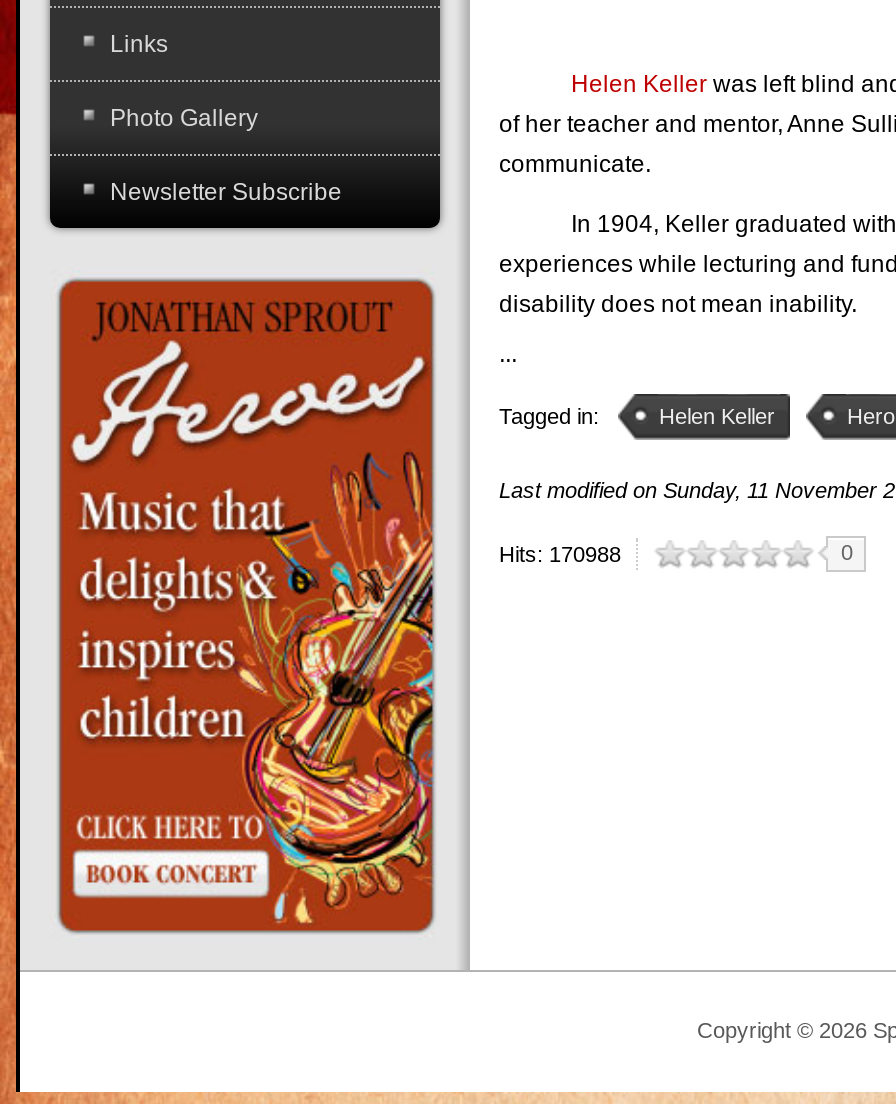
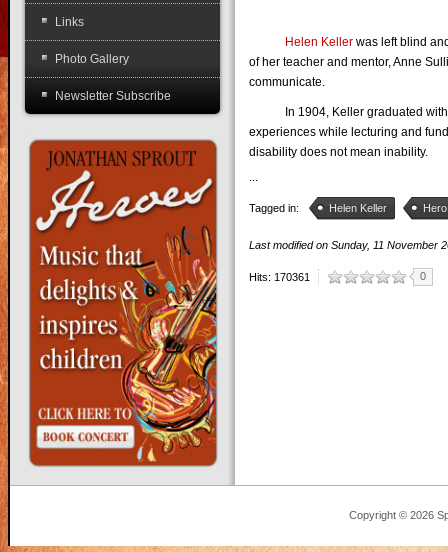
- Hits: 170988
+ Hits: 170361
